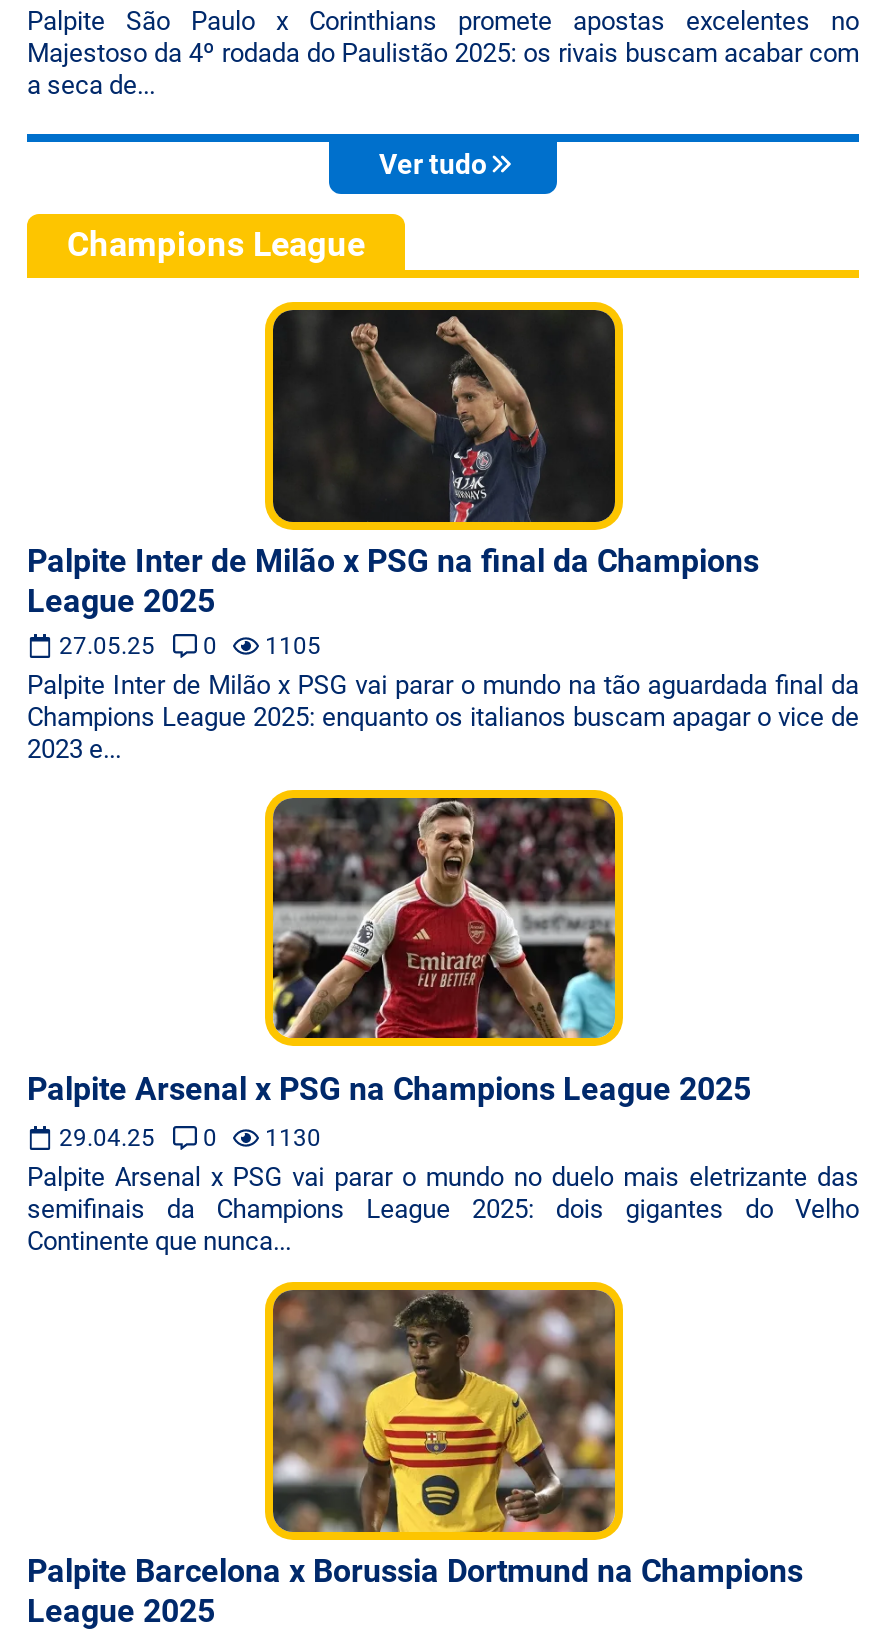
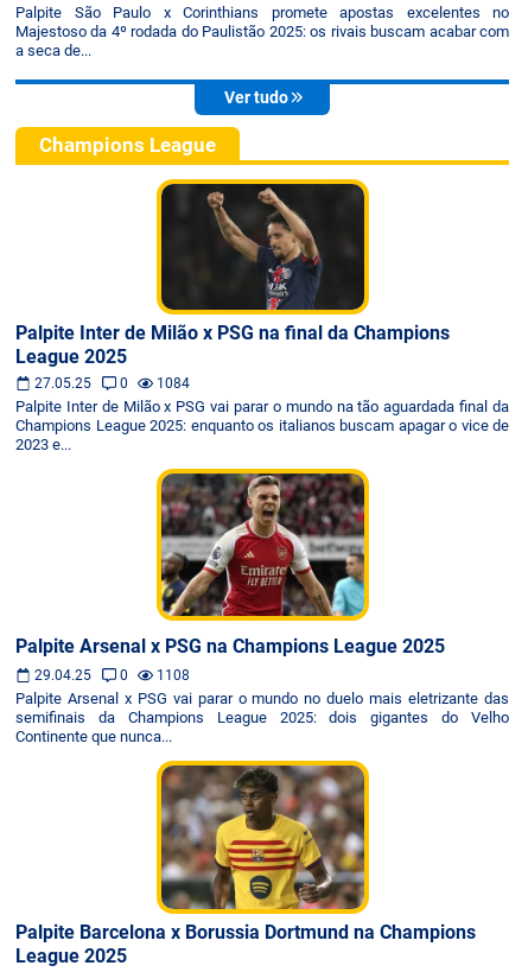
- 27.05.25 0 1105
+ 27.05.25 0 1084

- 29.04.25 0 1130
+ 29.04.25 0 1108
